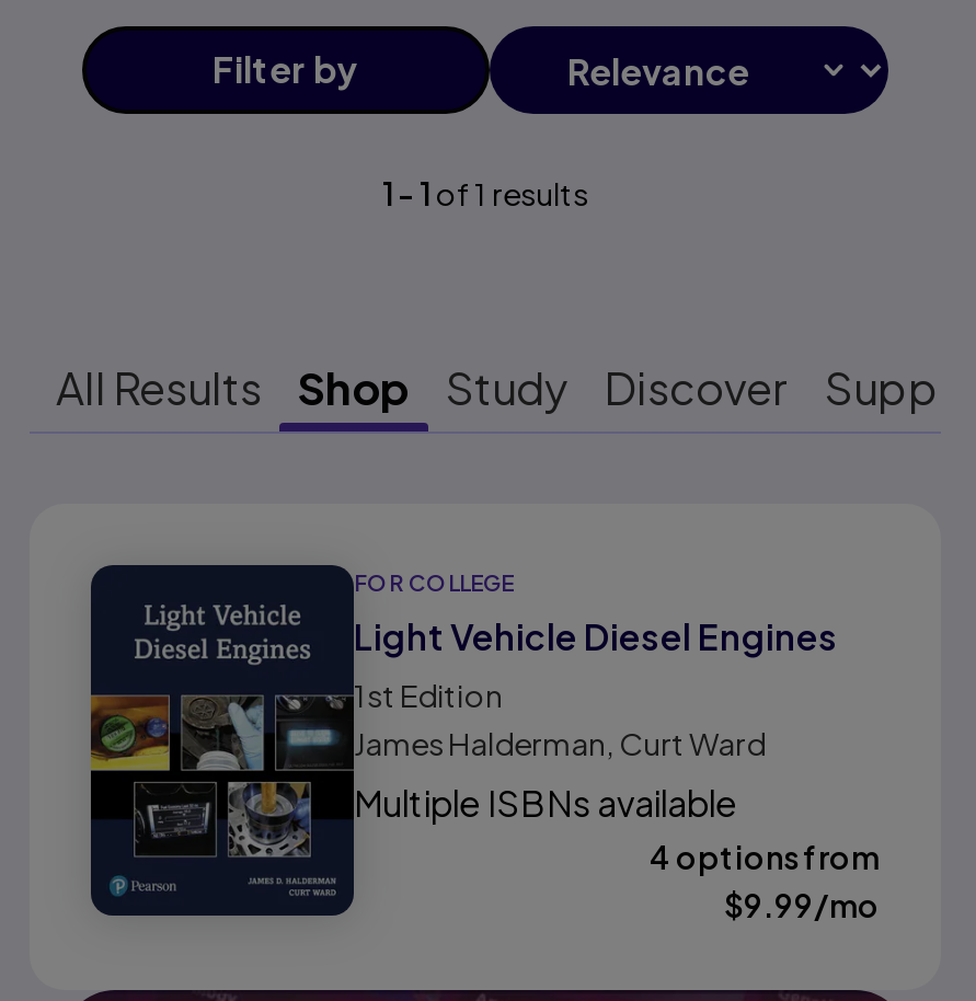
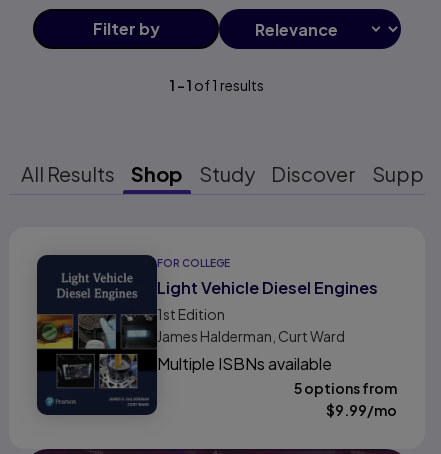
- 4 options from
+ 5 options from
